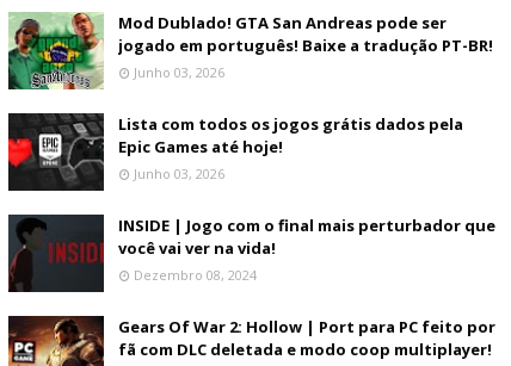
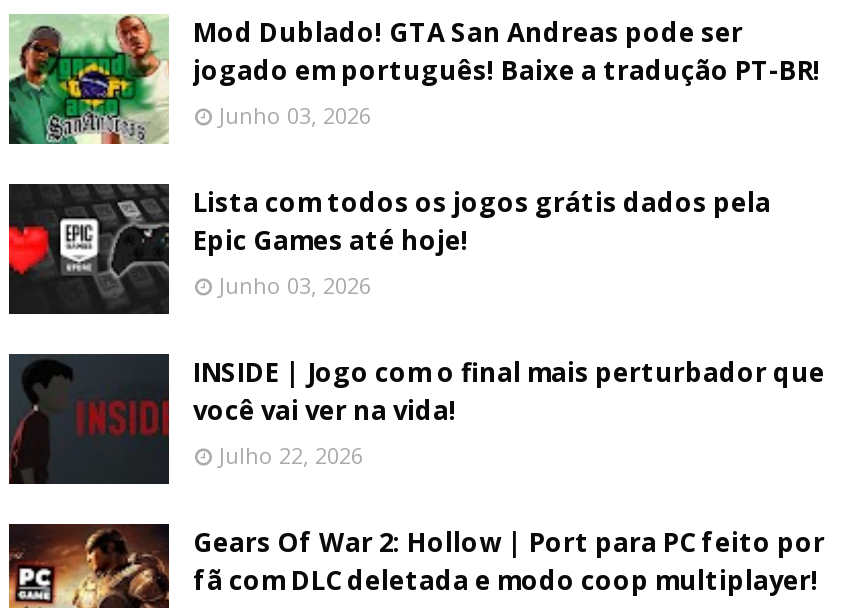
- Dezembro 08, 2024
+ Julho 22, 2026
